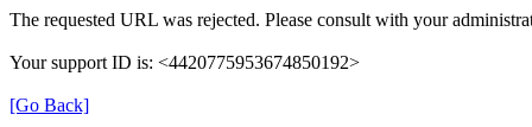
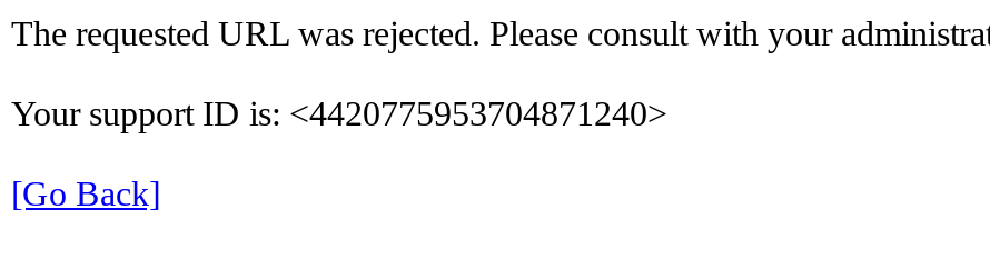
- Your support ID is: <4420775953674850192>
+ Your support ID is: <4420775953704871240>
